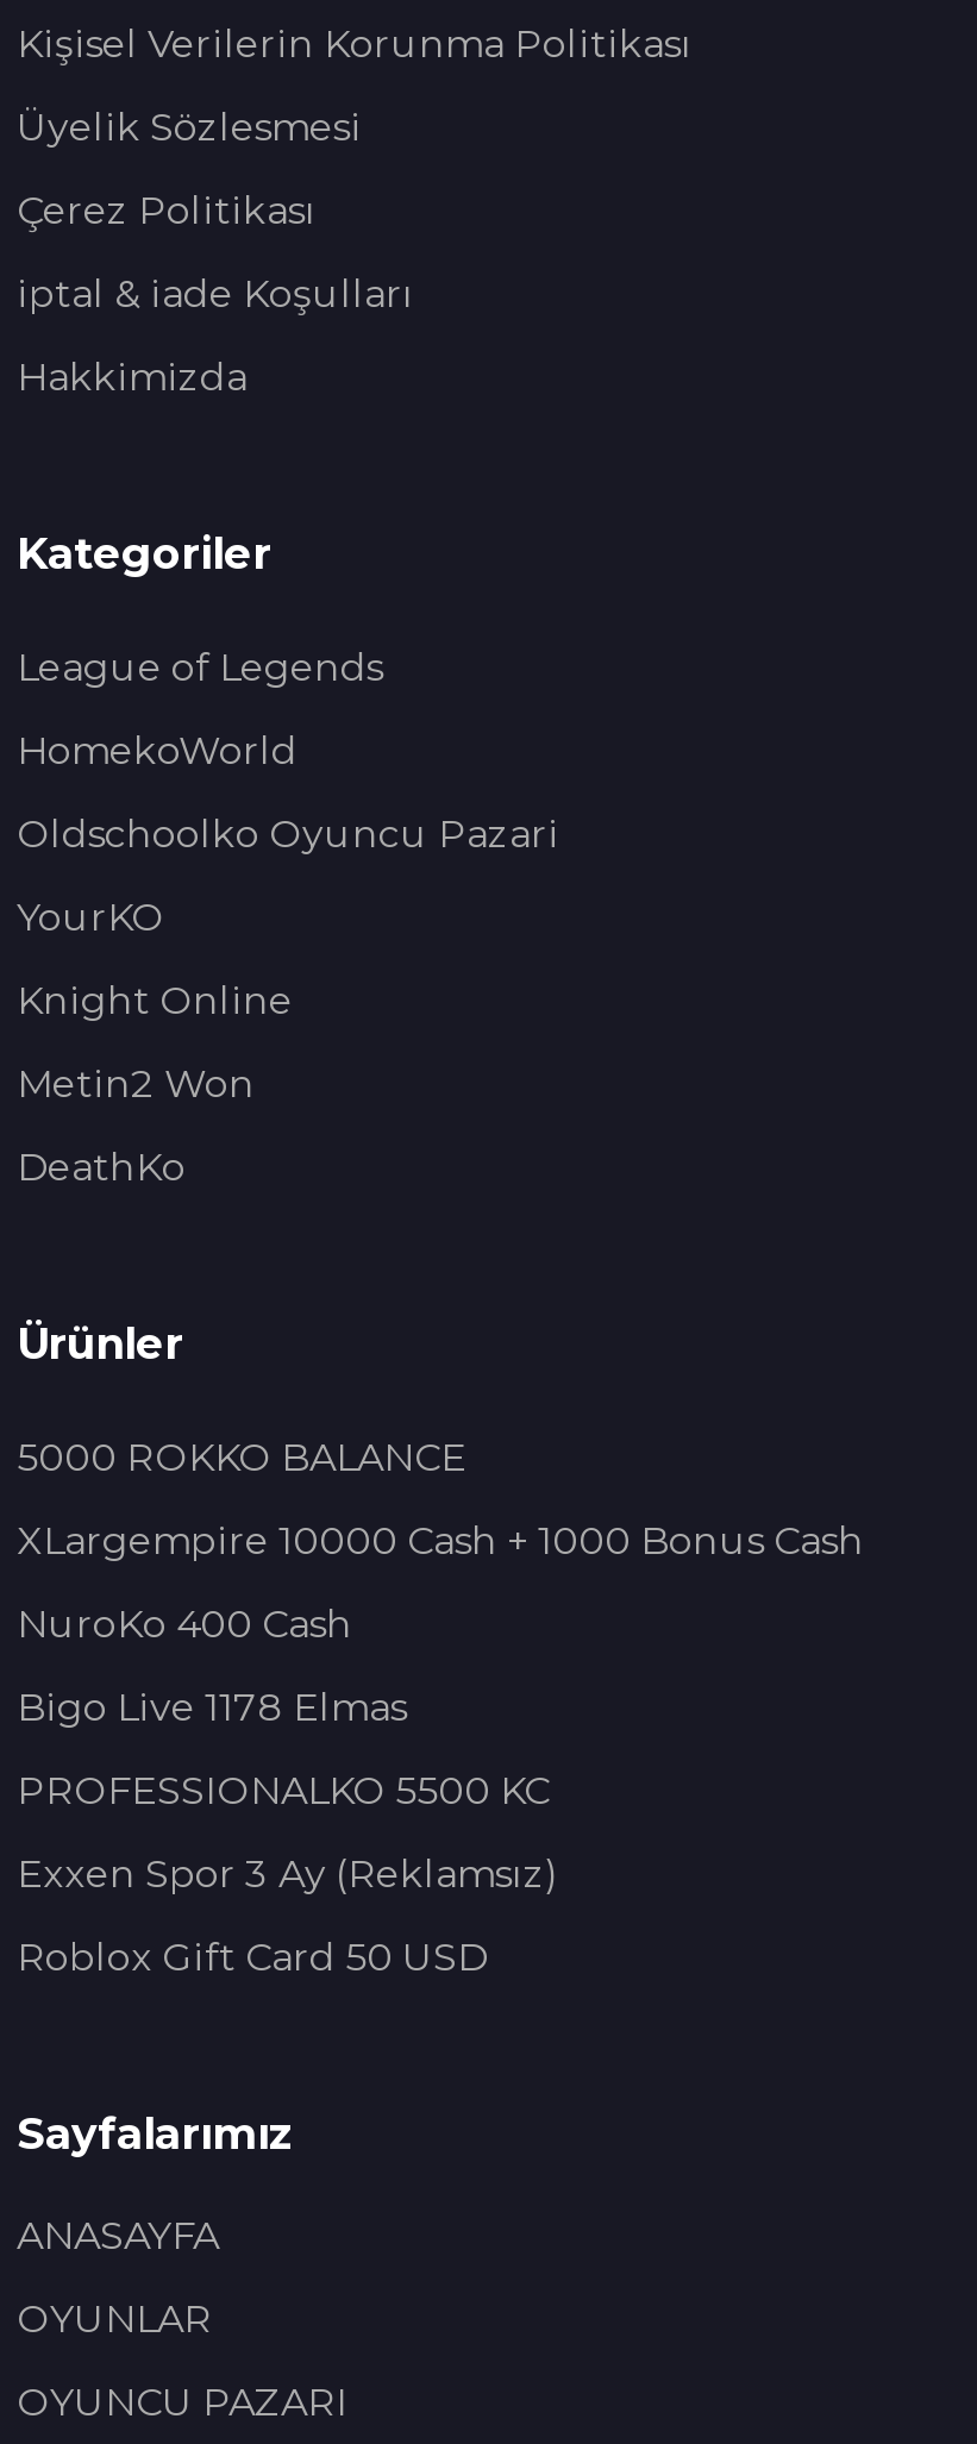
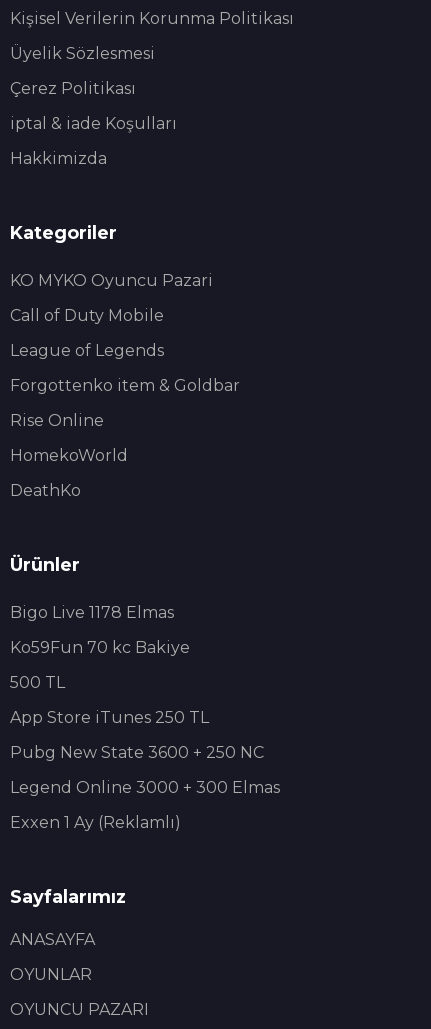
+ KO MYKO Oyuncu Pazari
+ Call of Duty Mobile

moved down: League of Legends

+ Forgottenko item & Goldbar
+ Rise Online

moved down: HomekoWorld

- Oldschoolko Oyuncu Pazari
- YourKO
- Knight Online
- Metin2 Won

- 5000 ROKKO BALANCE
- XLargempire 10000 Cash + 1000 Bonus Cash
- NuroKo 400 Cash

moved up: Bigo Live 1178 Elmas

- PROFESSIONALKO 5500 KC
- Exxen Spor 3 Ay (Reklamsız)
- Roblox Gift Card 50 USD
+ Ko59Fun 70 kc Bakiye
+ 500 TL
+ App Store iTunes 250 TL
+ Pubg New State 3600 + 250 NC
+ Legend Online 3000 + 300 Elmas
+ Exxen 1 Ay (Reklamlı)
